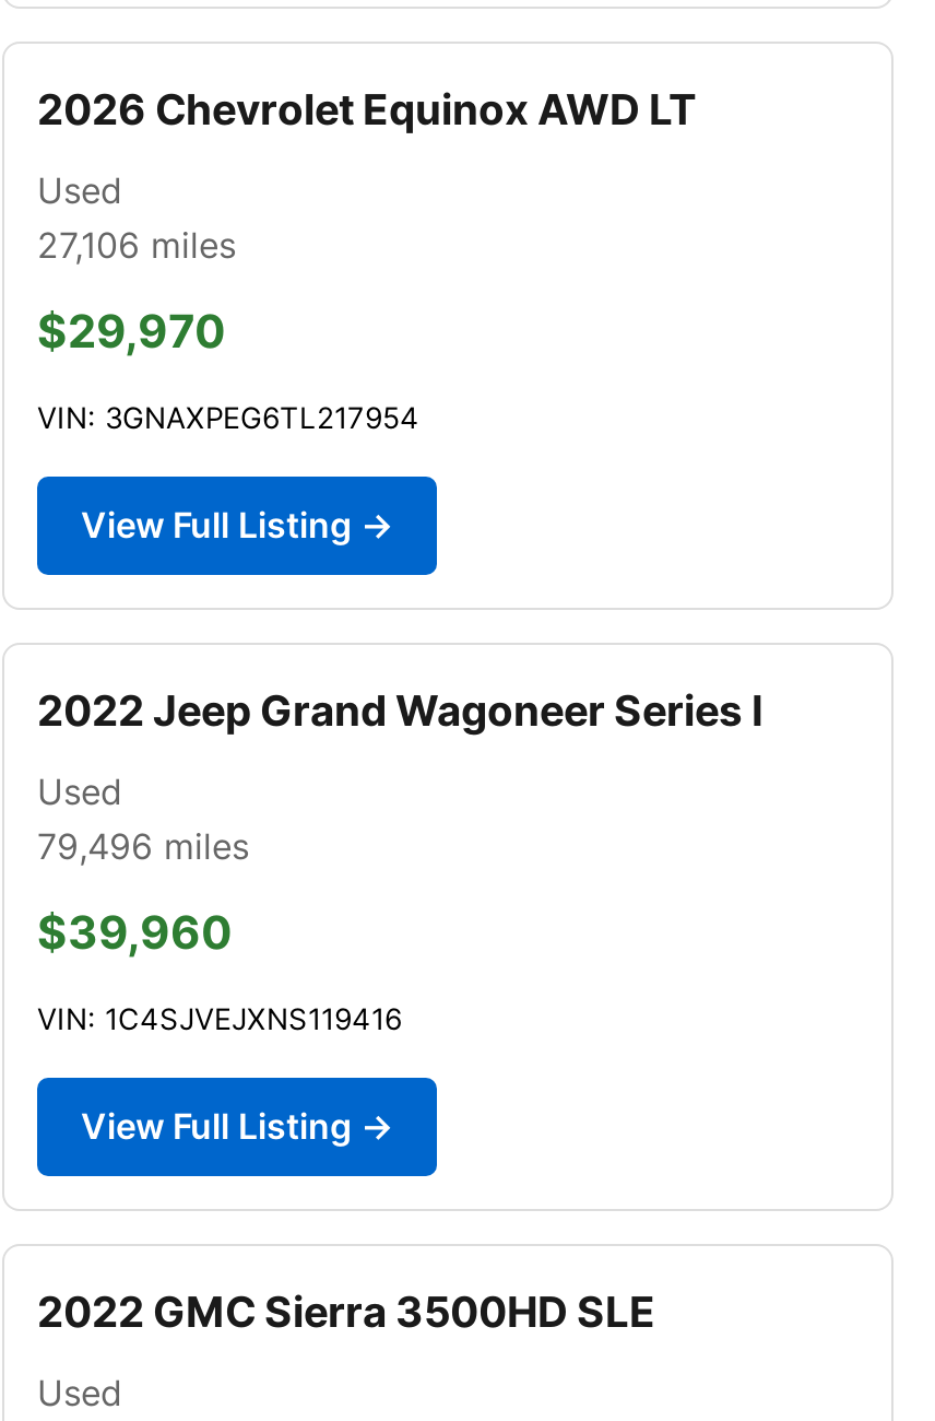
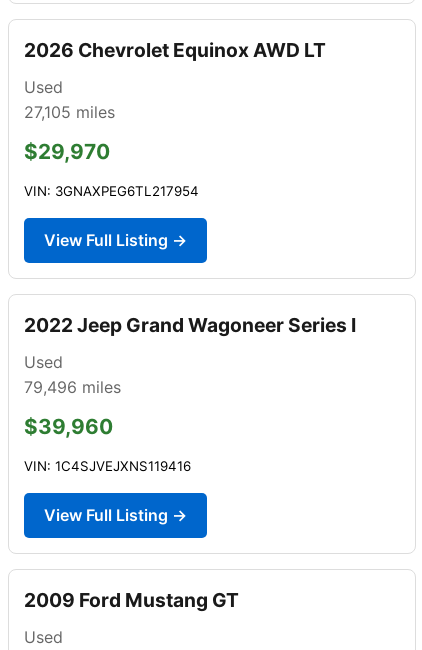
- 27,106 miles
+ 27,105 miles

- 2022 GMC Sierra 3500HD SLE
+ 2009 Ford Mustang GT
